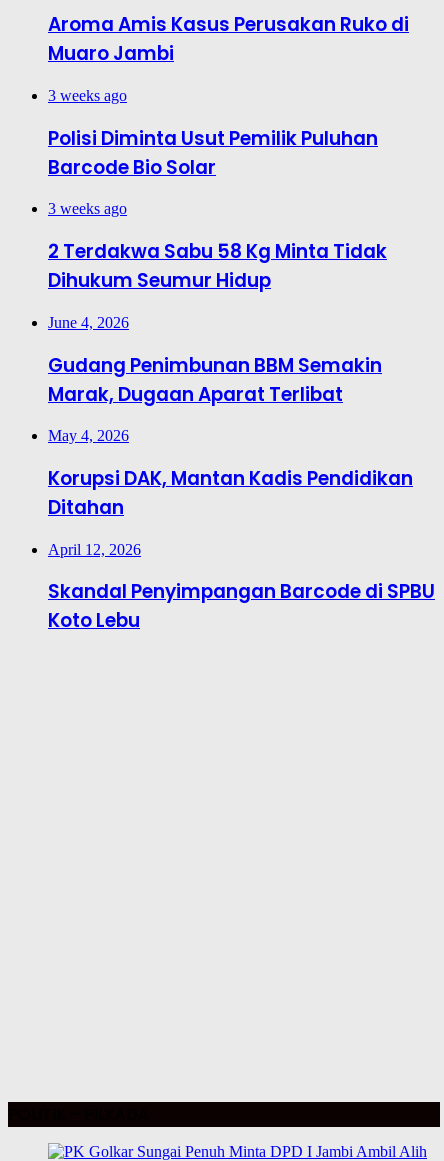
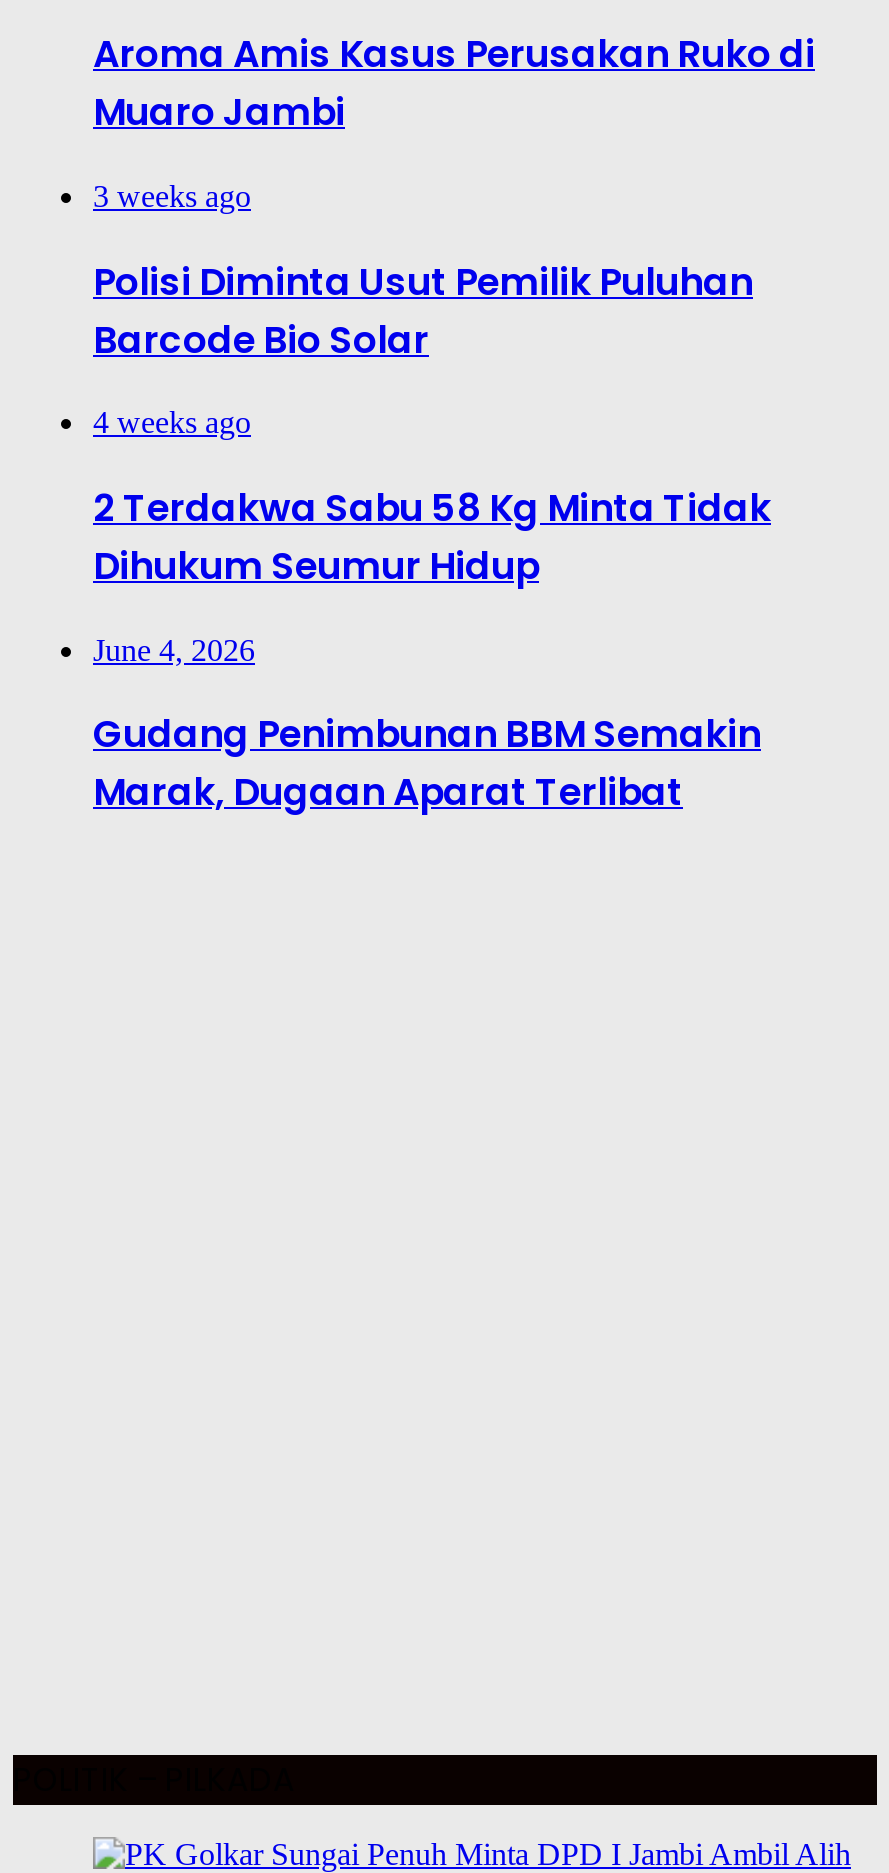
- 3 weeks ago
+ 4 weeks ago

- May 4, 2026
- Korupsi DAK, Mantan Kadis Pendidikan
- Ditahan
- April 12, 2026
- Skandal Penyimpangan Barcode di SPBU
- Koto Lebu
